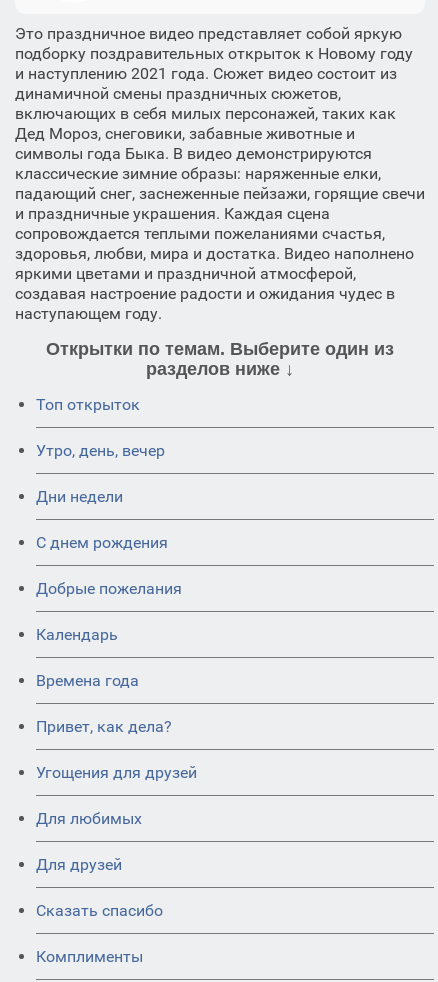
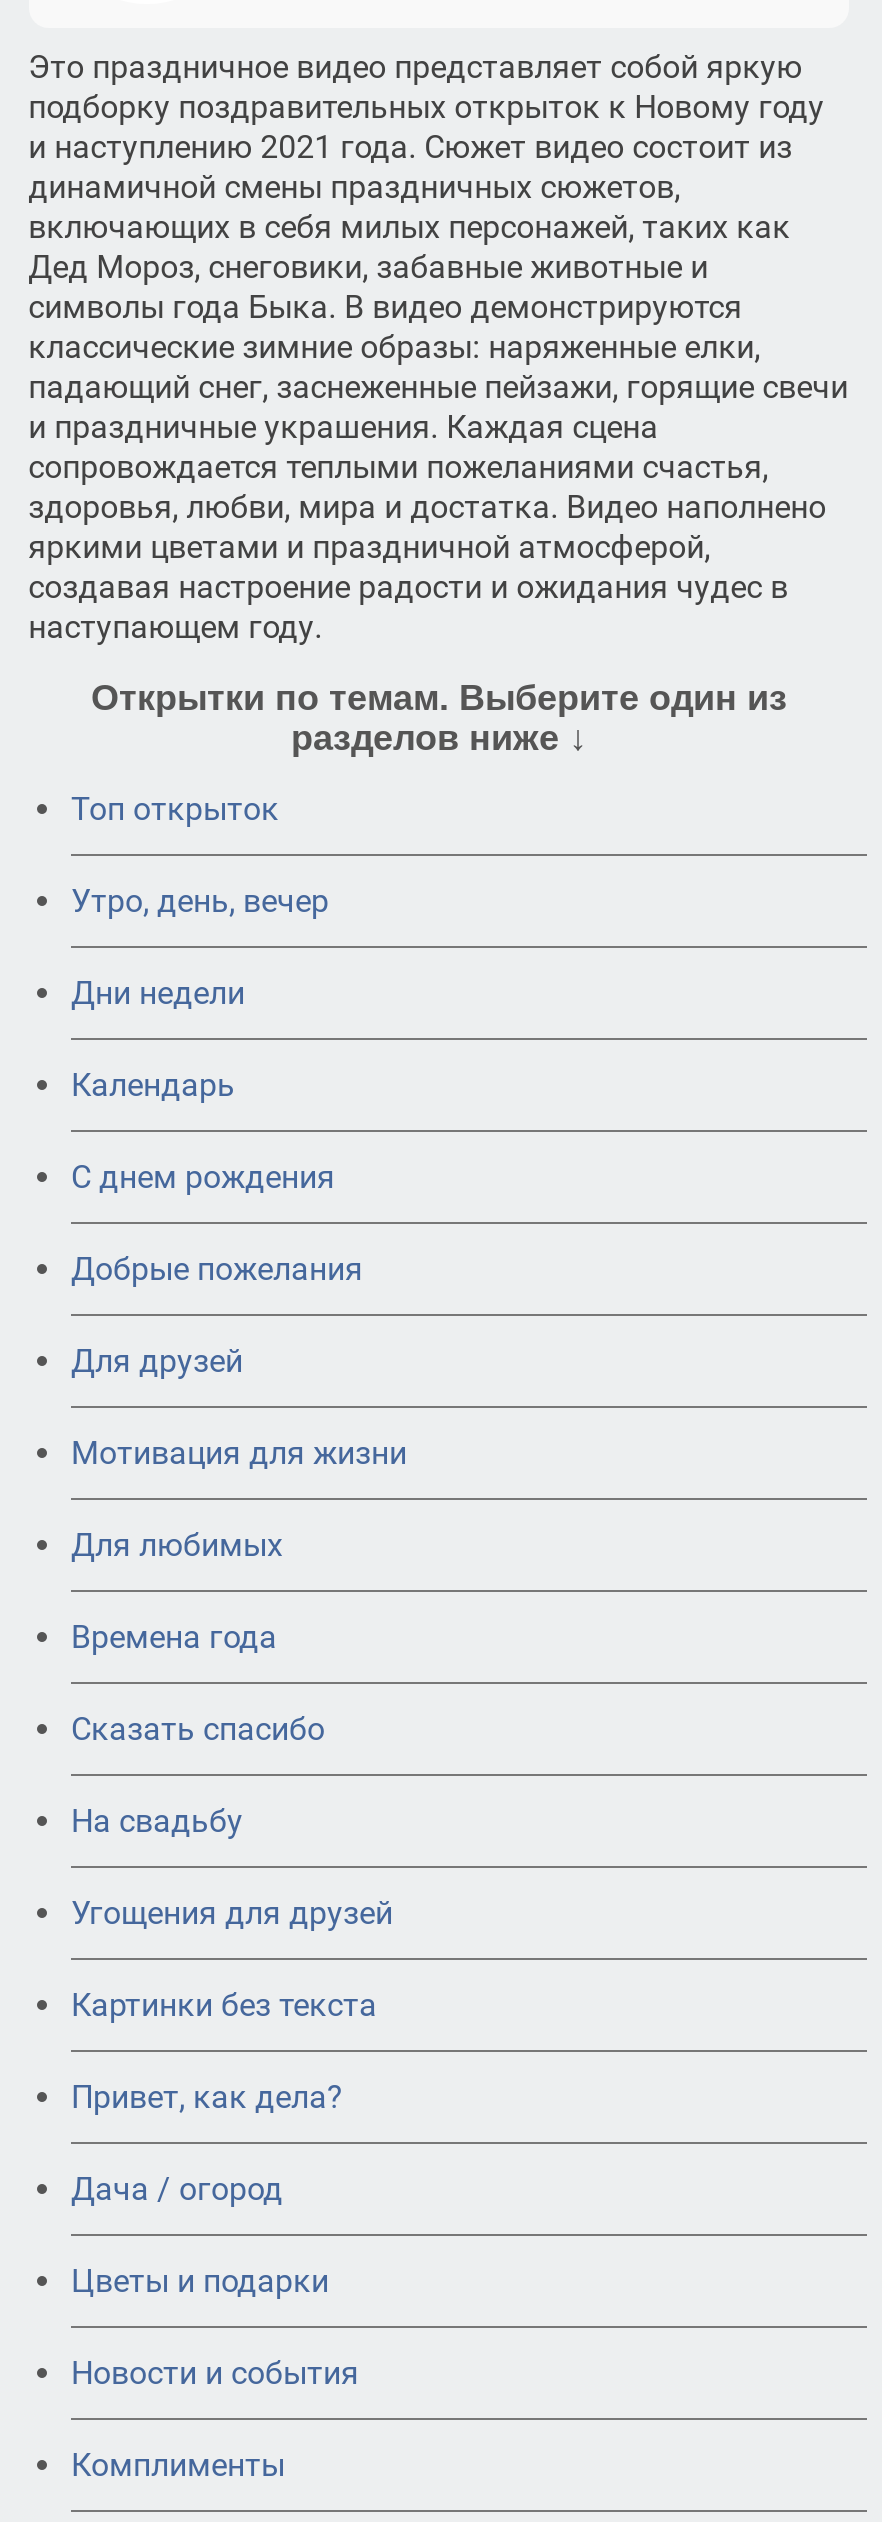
+ Мотивация для жизни

moved up: Календарь

+ На свадьбу
+ Картинки без текста

moved down: Привет, как дела?

+ Дача / огород
+ Цветы и подарки
+ Новости и события

moved up: Угощения для друзей

moved up: Для любимых | Для друзей

moved up: Сказать спасибо
